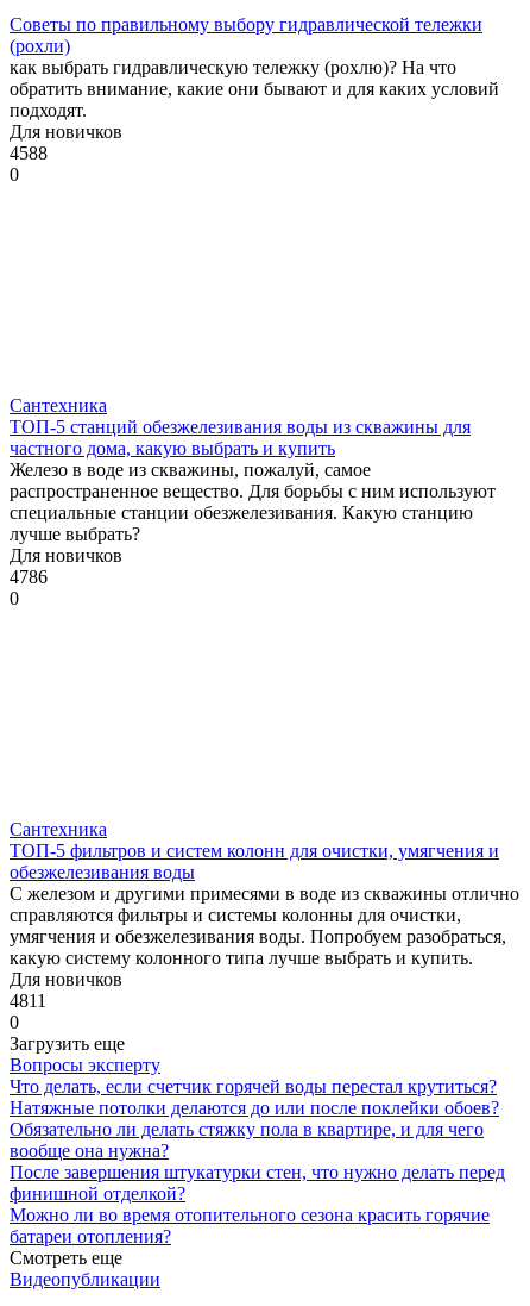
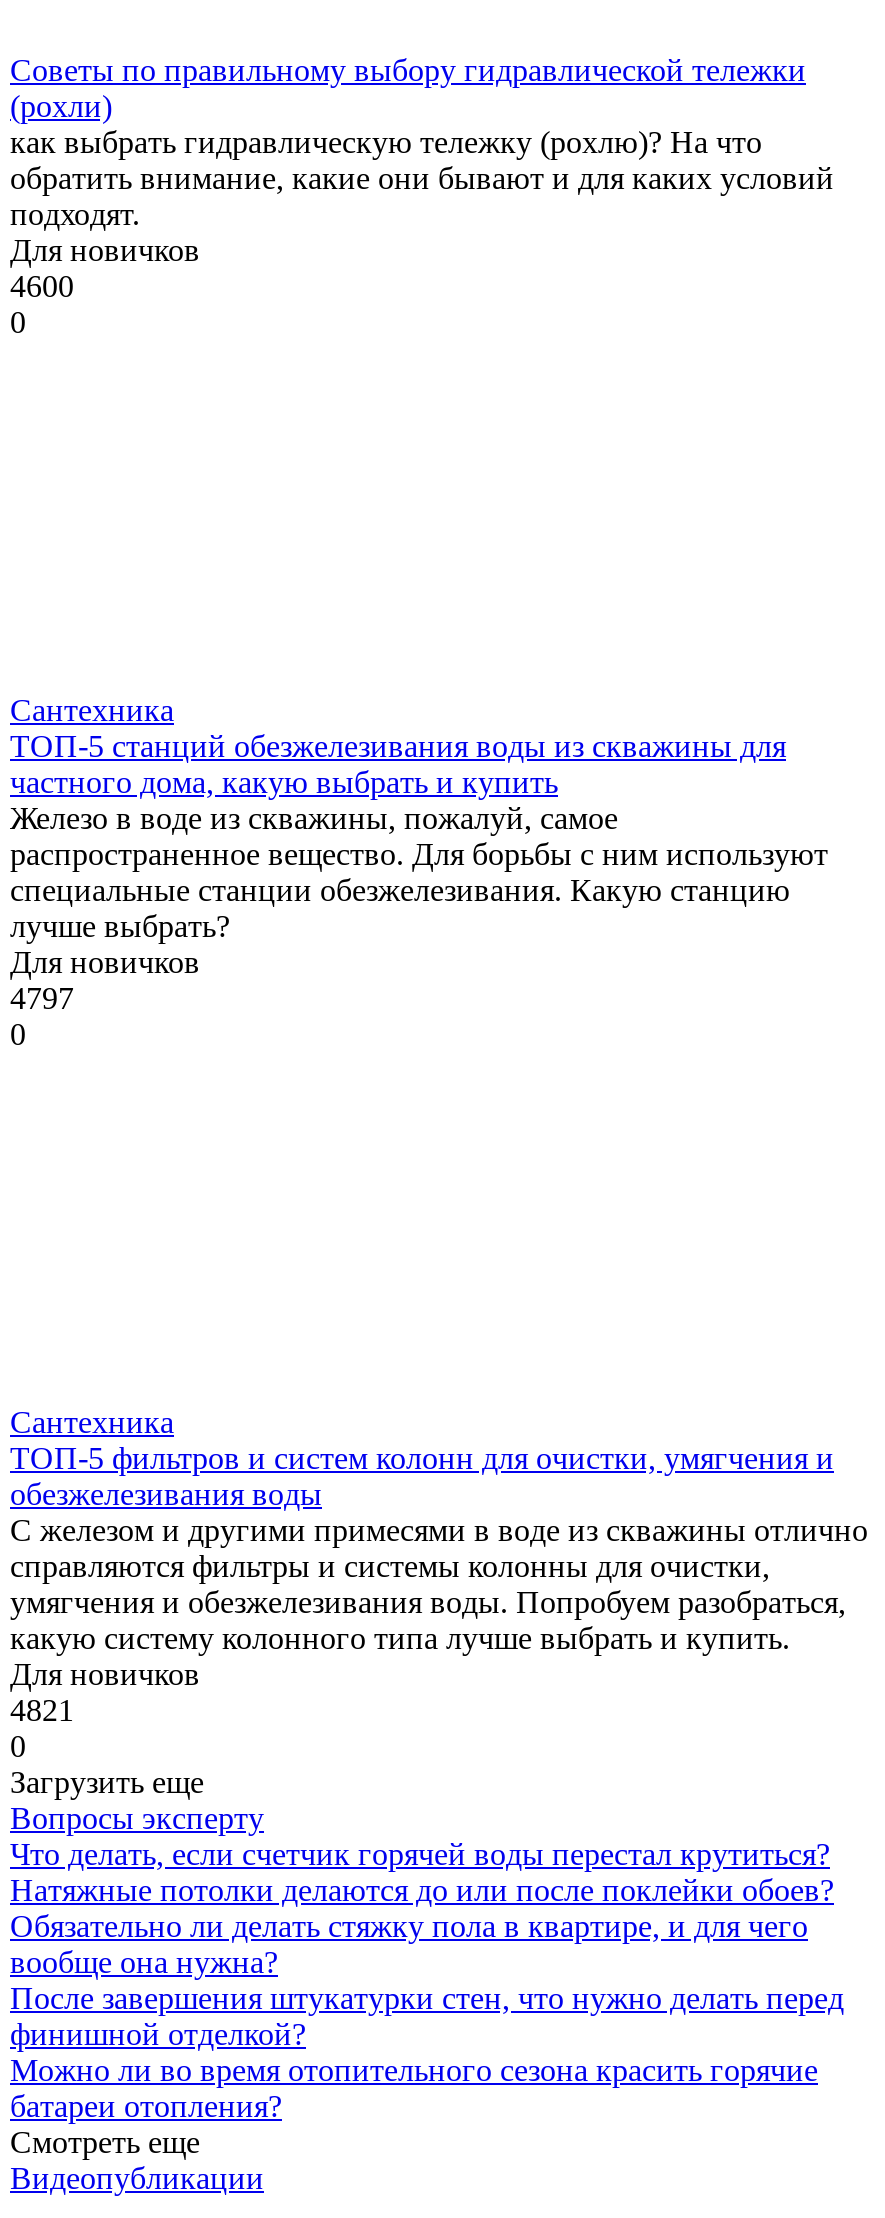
- 4588
+ 4600

- 4786
+ 4797

- 4811
+ 4821
